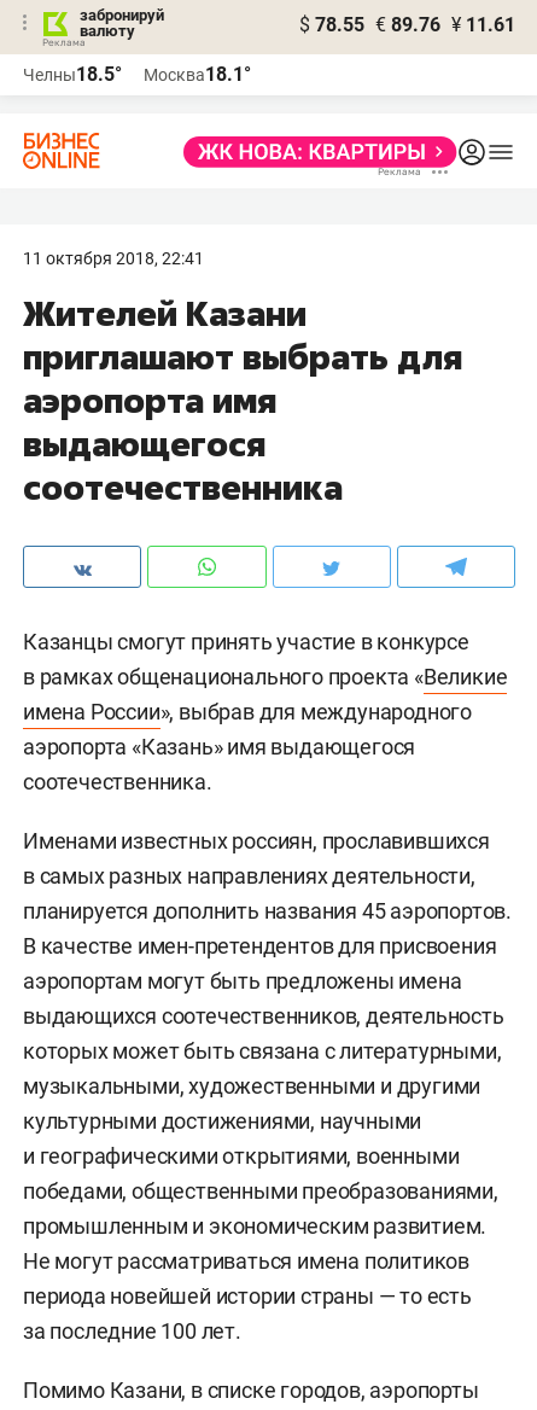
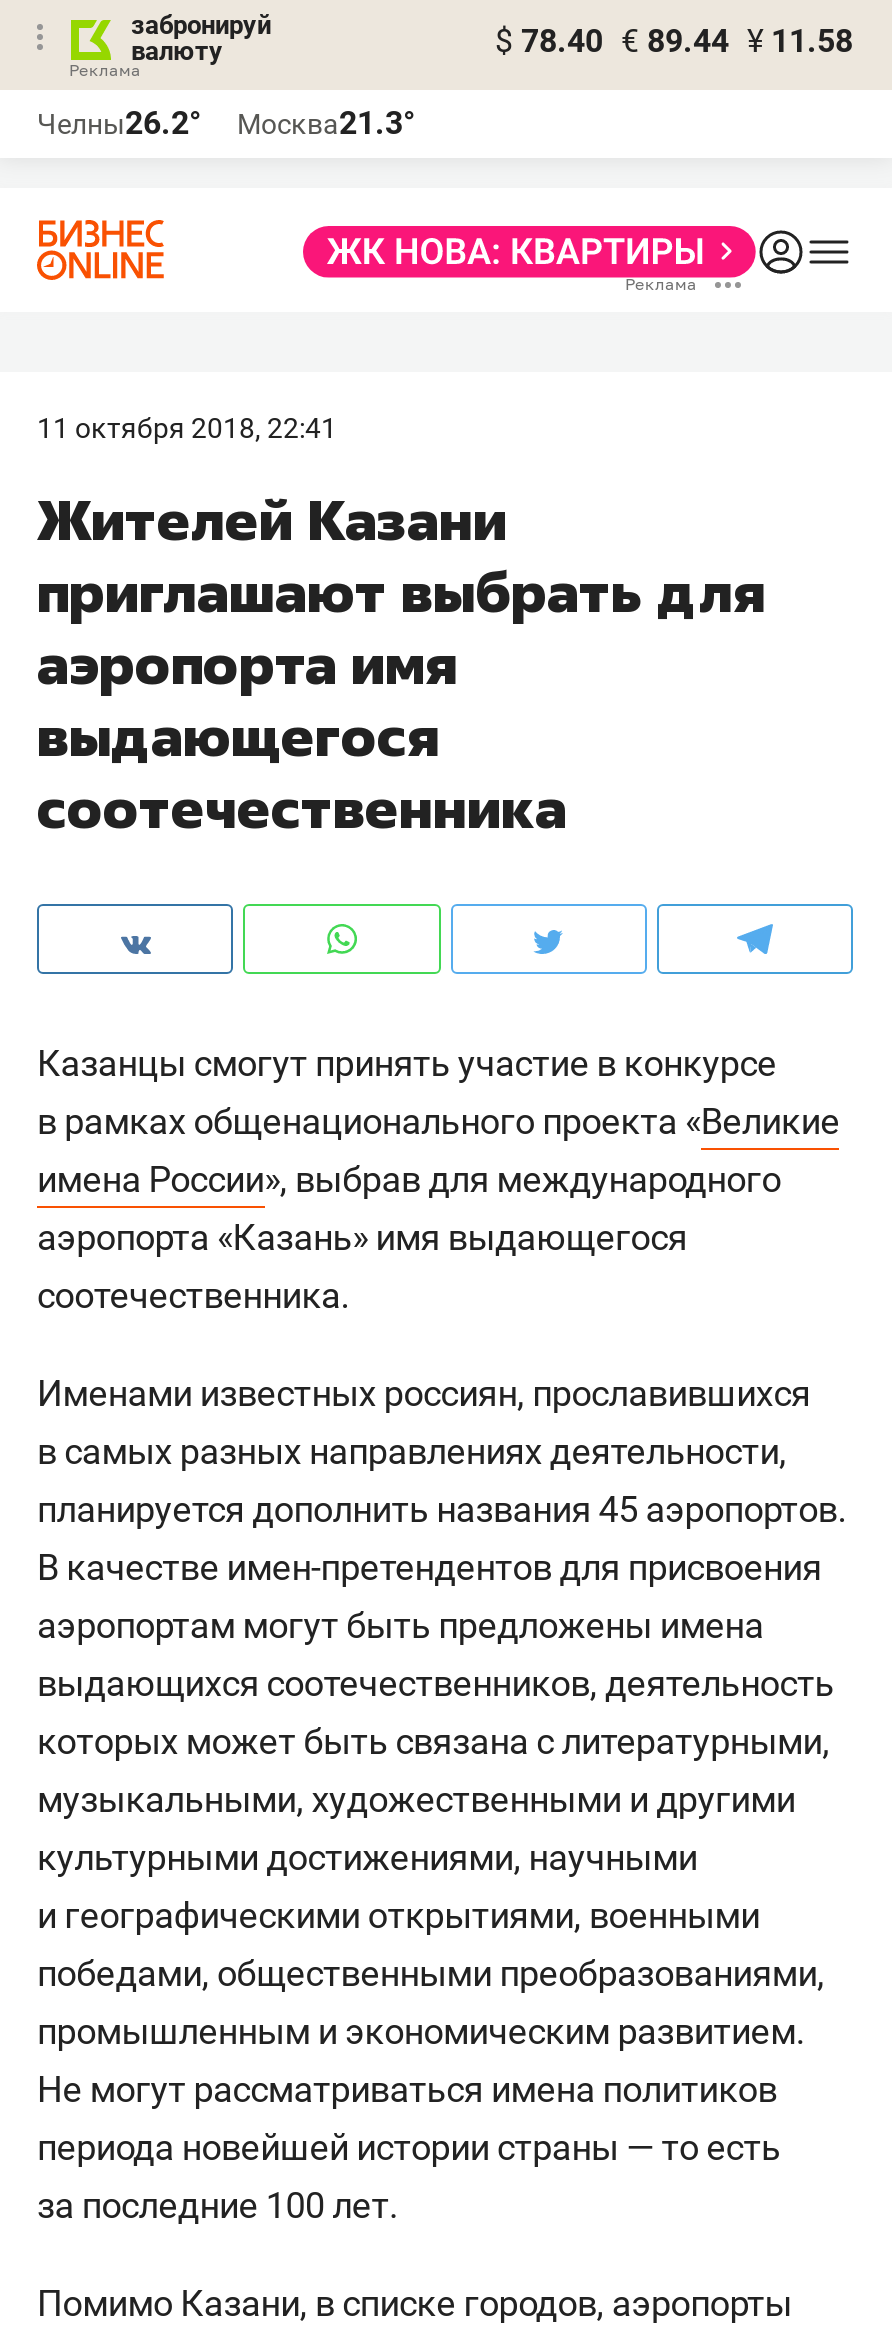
- $ 78.55 € 89.76 ¥ 11.61
+ $ 78.40 € 89.44 ¥ 11.58

- Челны18.5°
+ Челны26.2°

- Москва18.1°
+ Москва21.3°
